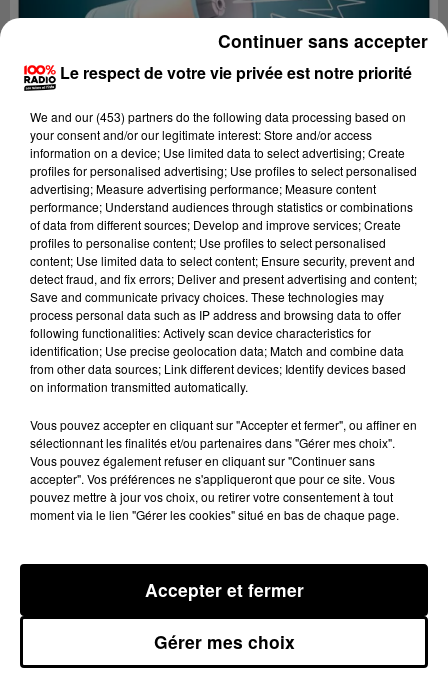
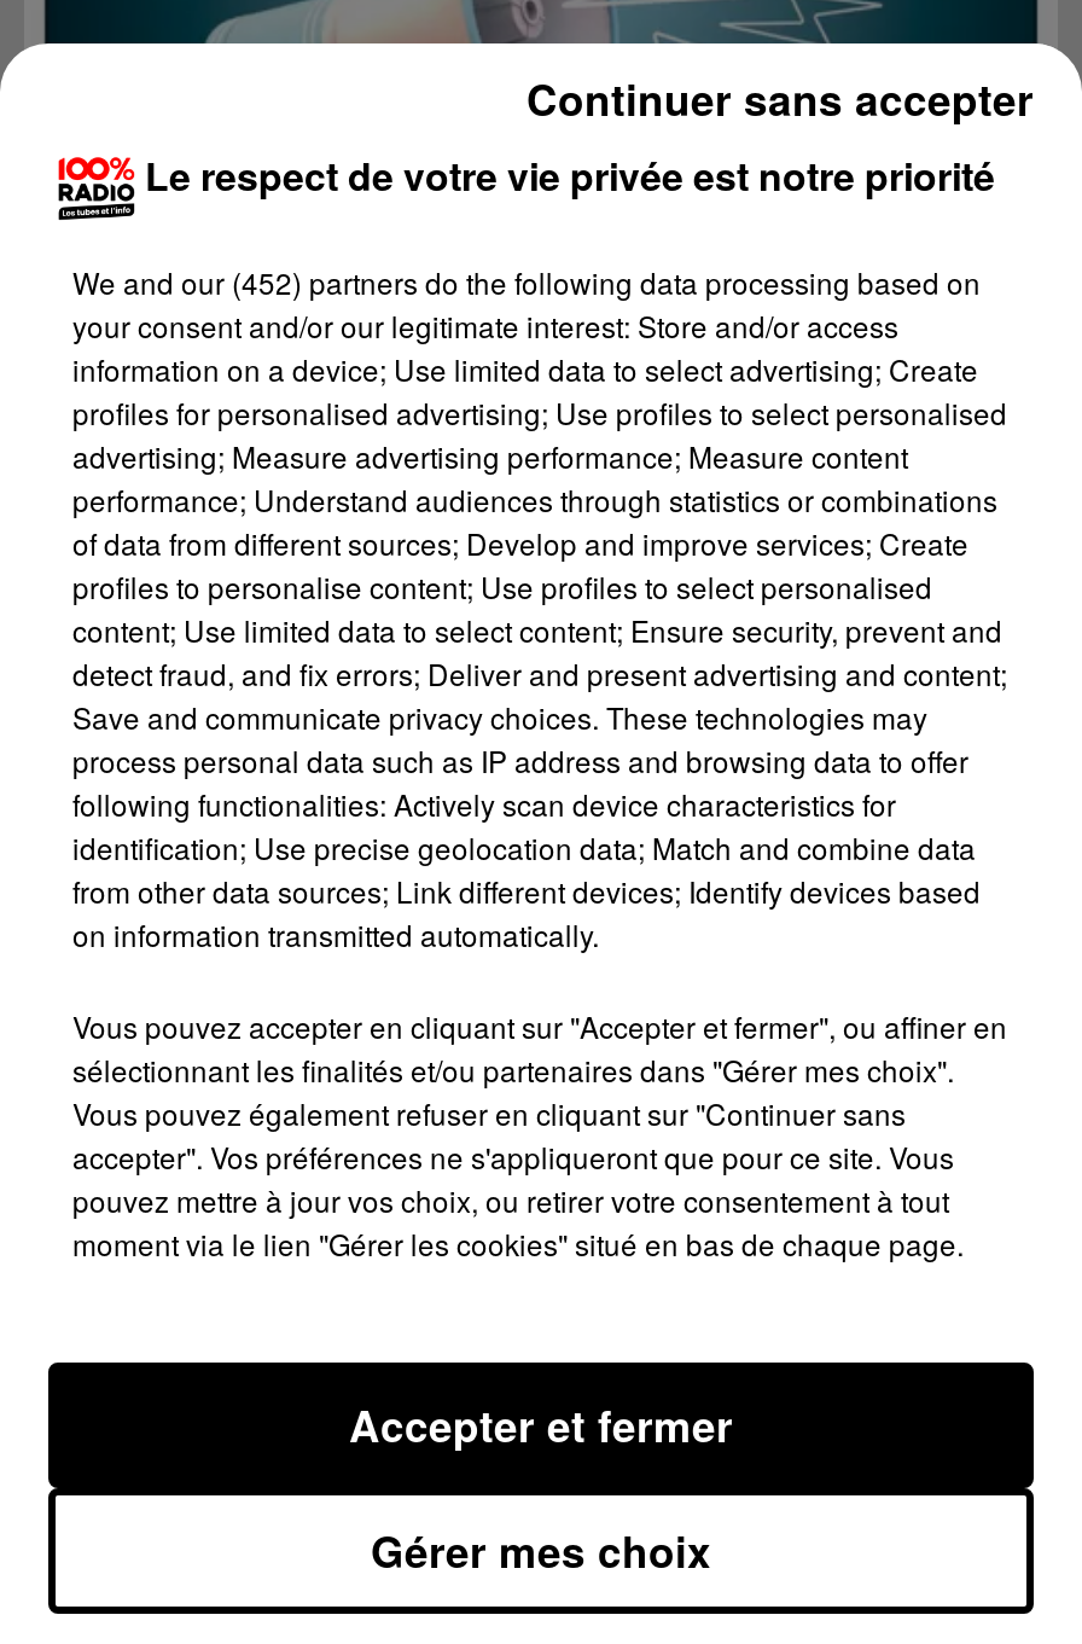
- We and our (453) partners do the following data processing based on
+ We and our (452) partners do the following data processing based on
